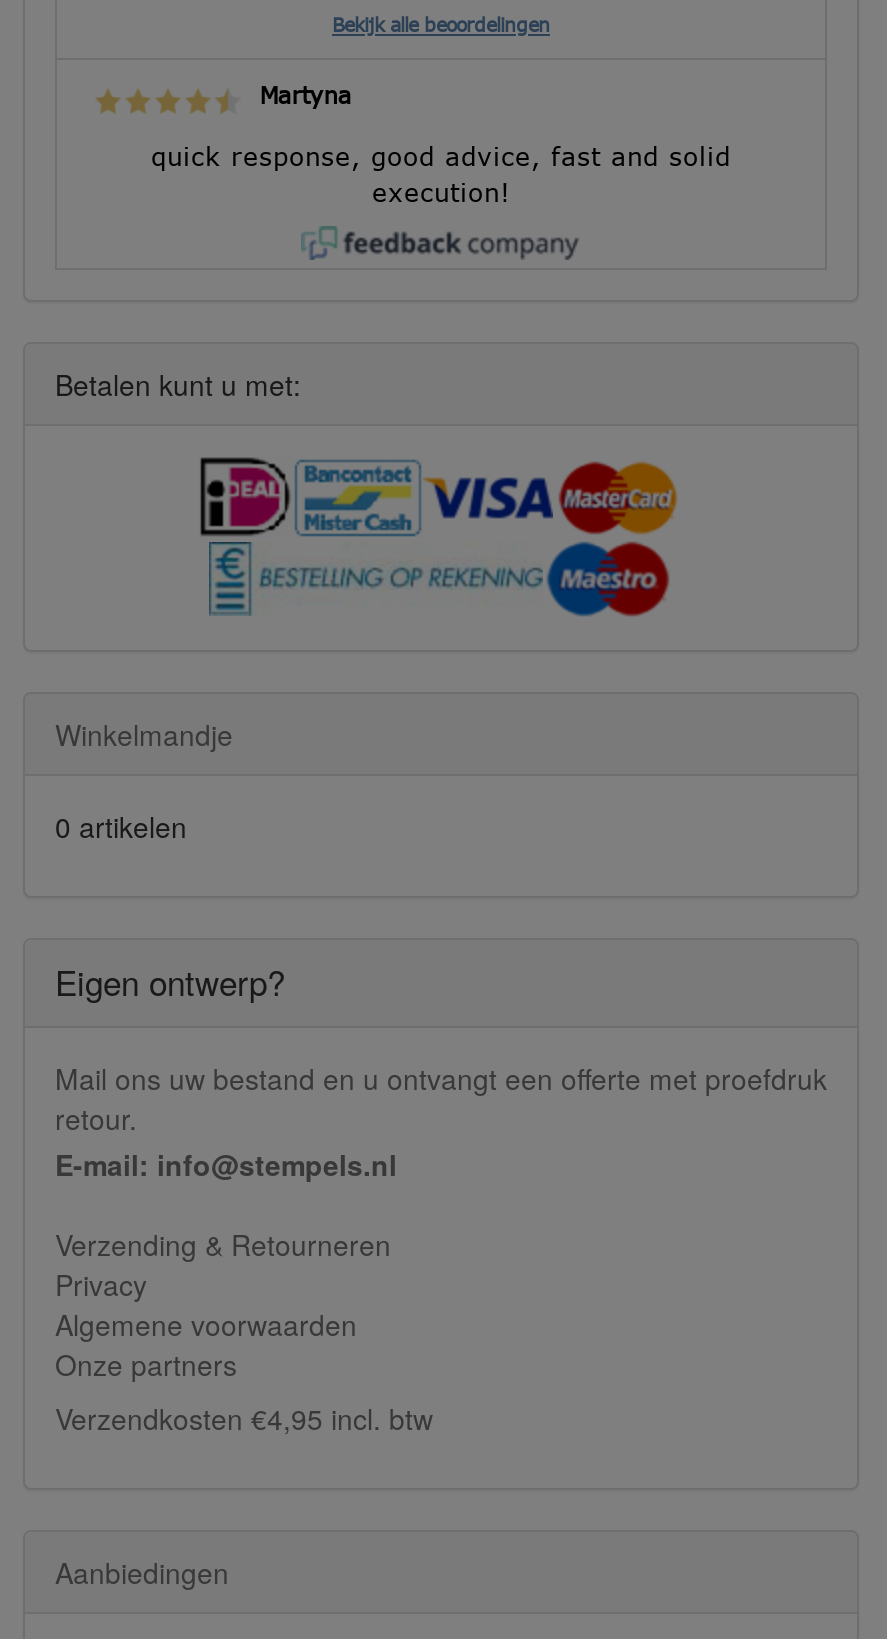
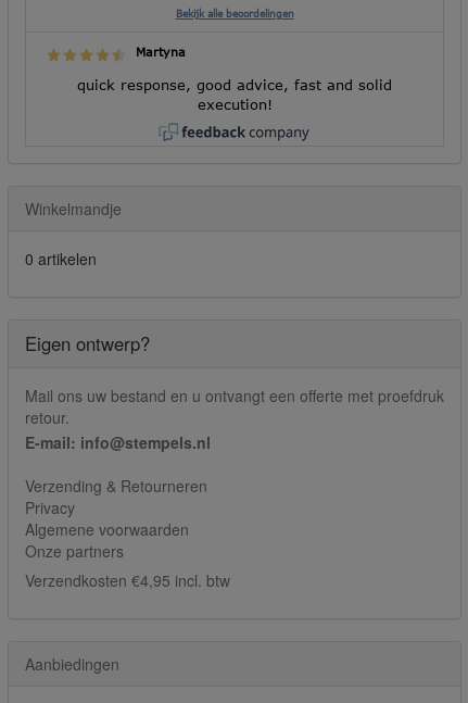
- Betalen kunt u met:

- [image]
